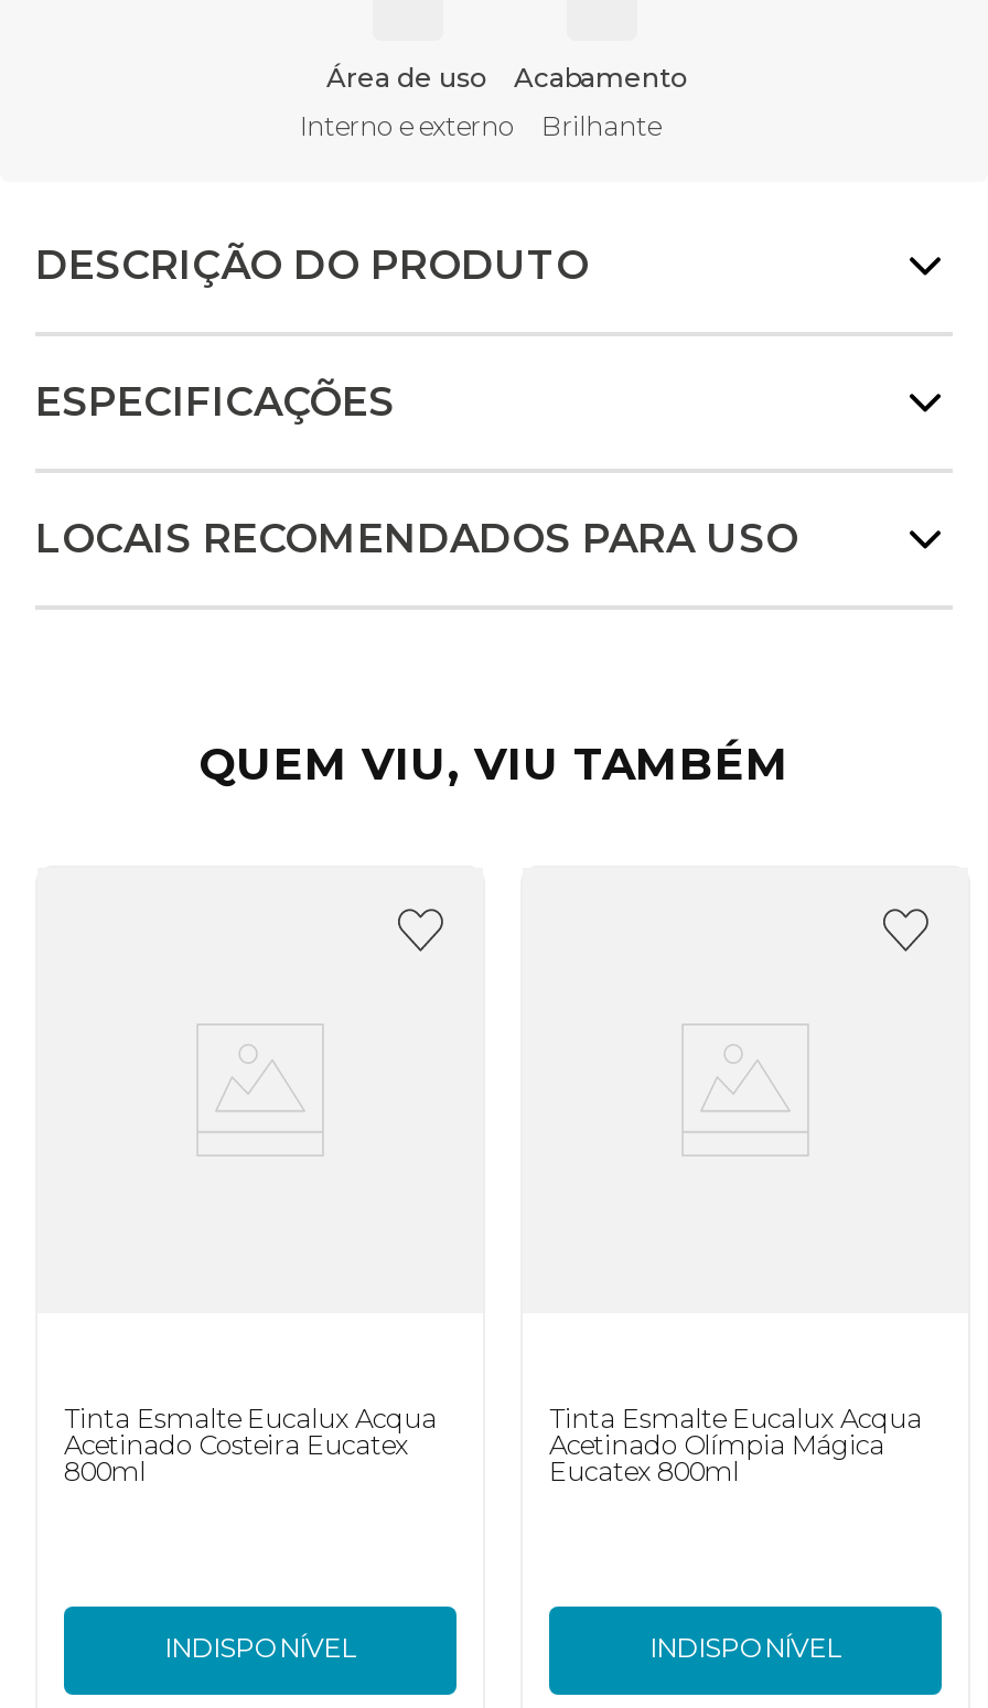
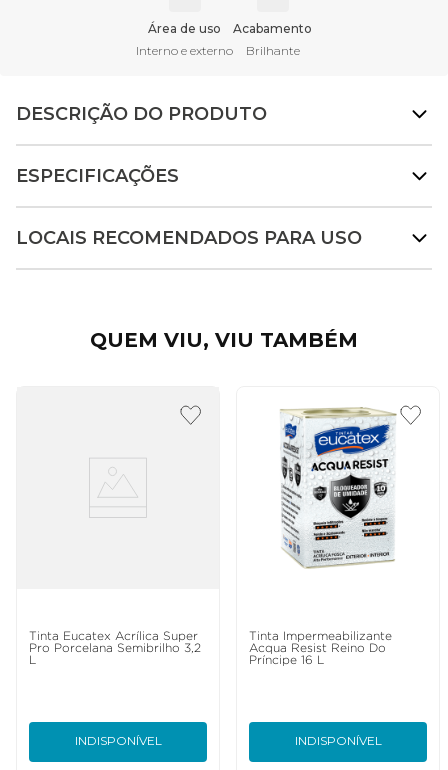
+ [image]

- Tinta Esmalte Eucalux Acqua
- Acetinado Costeira Eucatex
- 800ml
+ Tinta Eucatex Acrílica Super
+ Pro Porcelana Semibrilho 3,2
+ L

- Tinta Esmalte Eucalux Acqua
- Acetinado Olímpia Mágica
- Eucatex 800ml
+ Tinta Impermeabilizante
+ Acqua Resist Reino Do
+ Príncipe 16 L
